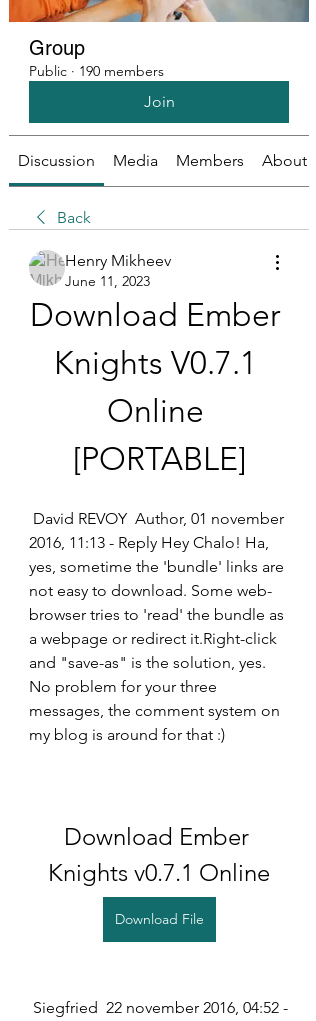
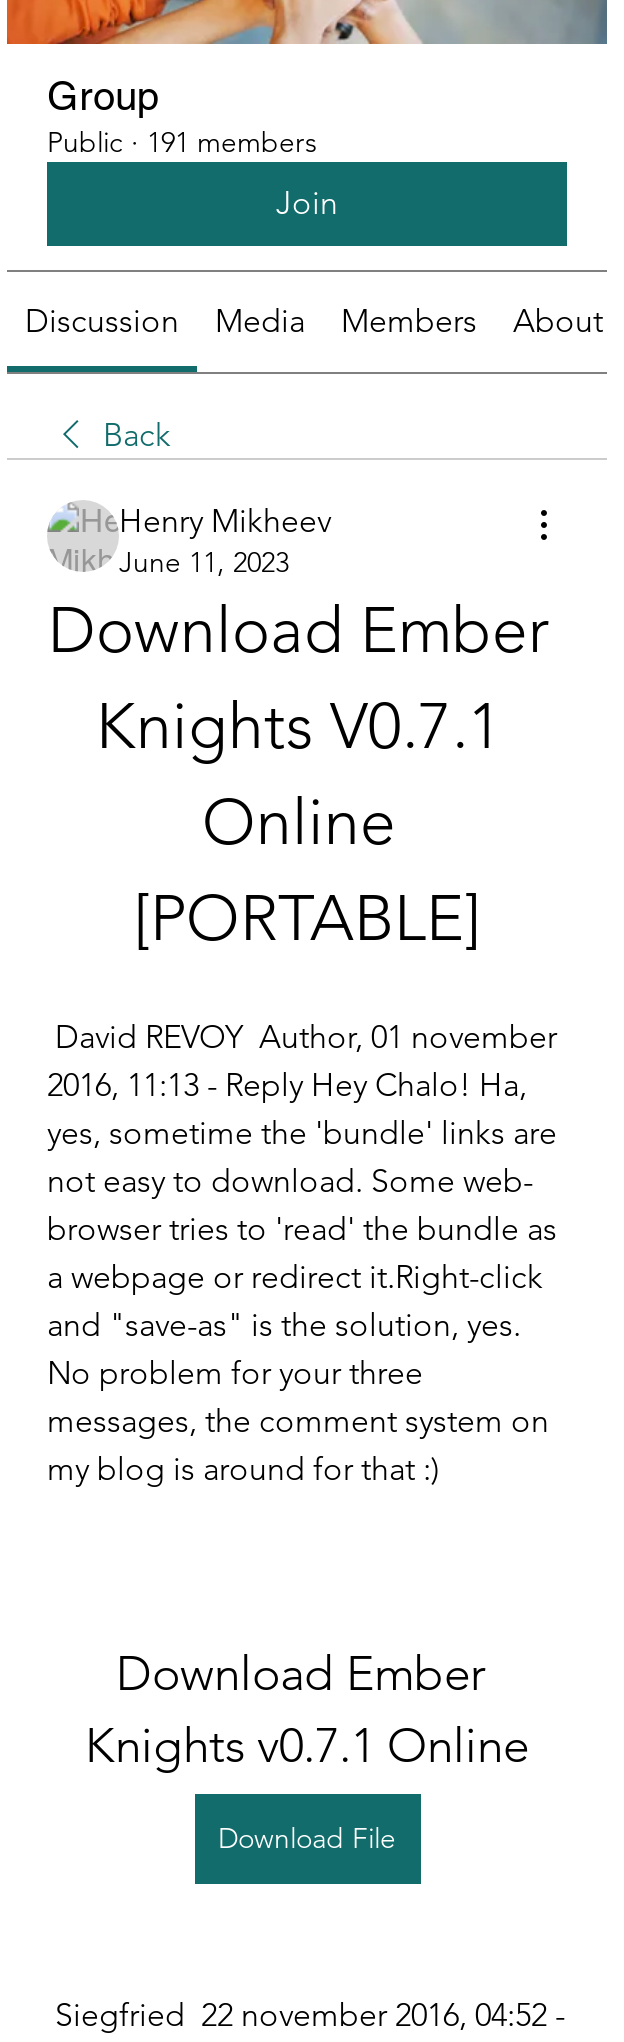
- Public · 190 members
+ Public · 191 members
